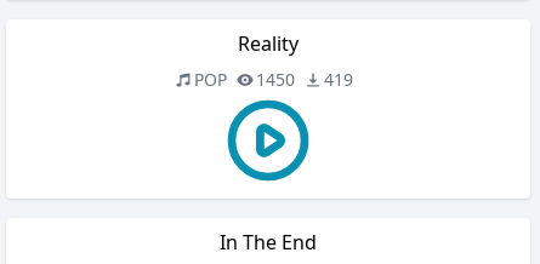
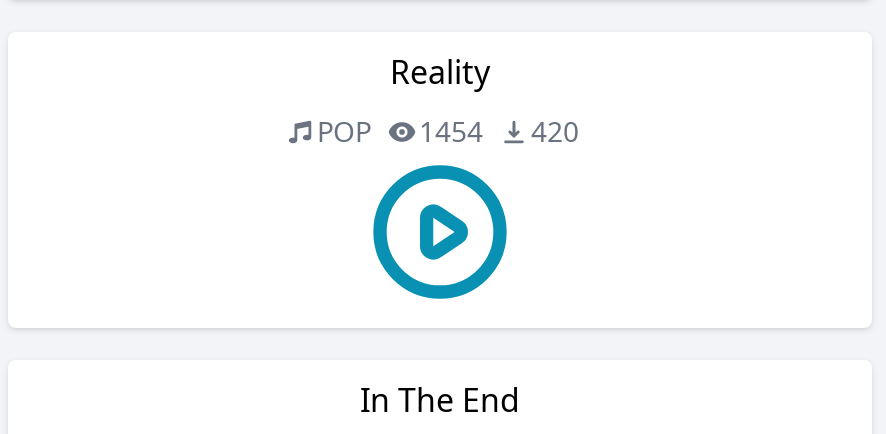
- 1450
+ 1454

- 419
+ 420
